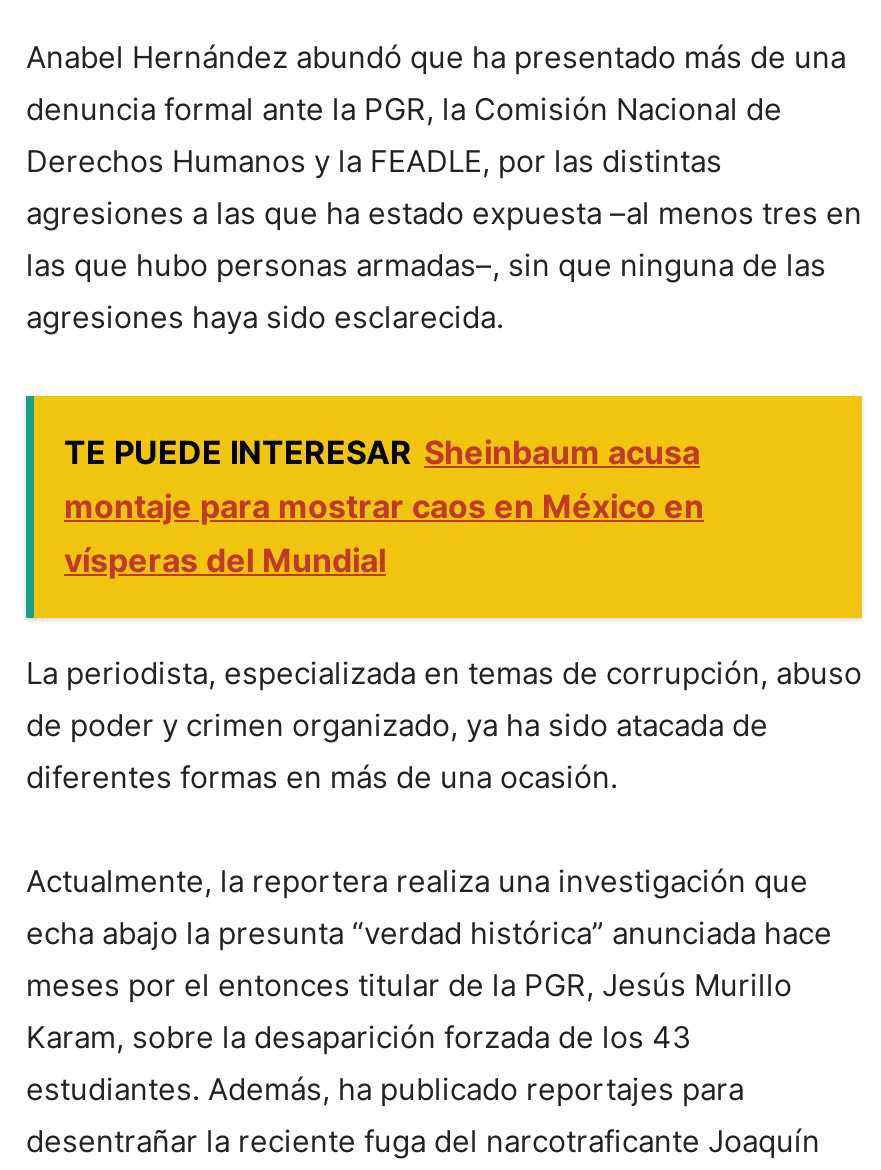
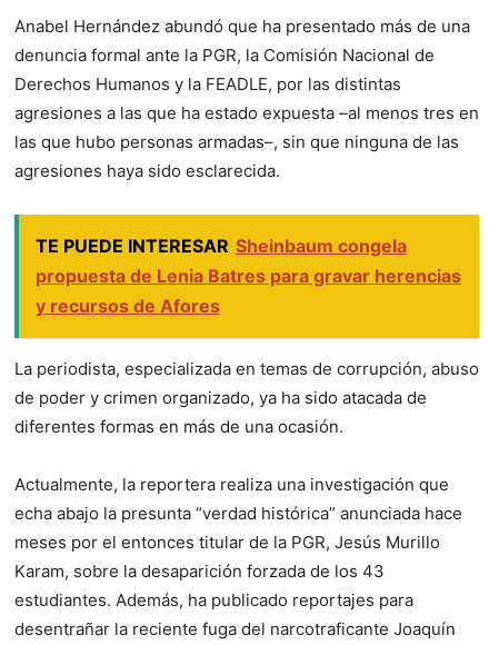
- TE PUEDE INTERESAR Sheinbaum acusa
- montaje para mostrar caos en México en
- vísperas del Mundial
+ TE PUEDE INTERESAR Sheinbaum congela
+ propuesta de Lenia Batres para gravar herencias
+ y recursos de Afores
